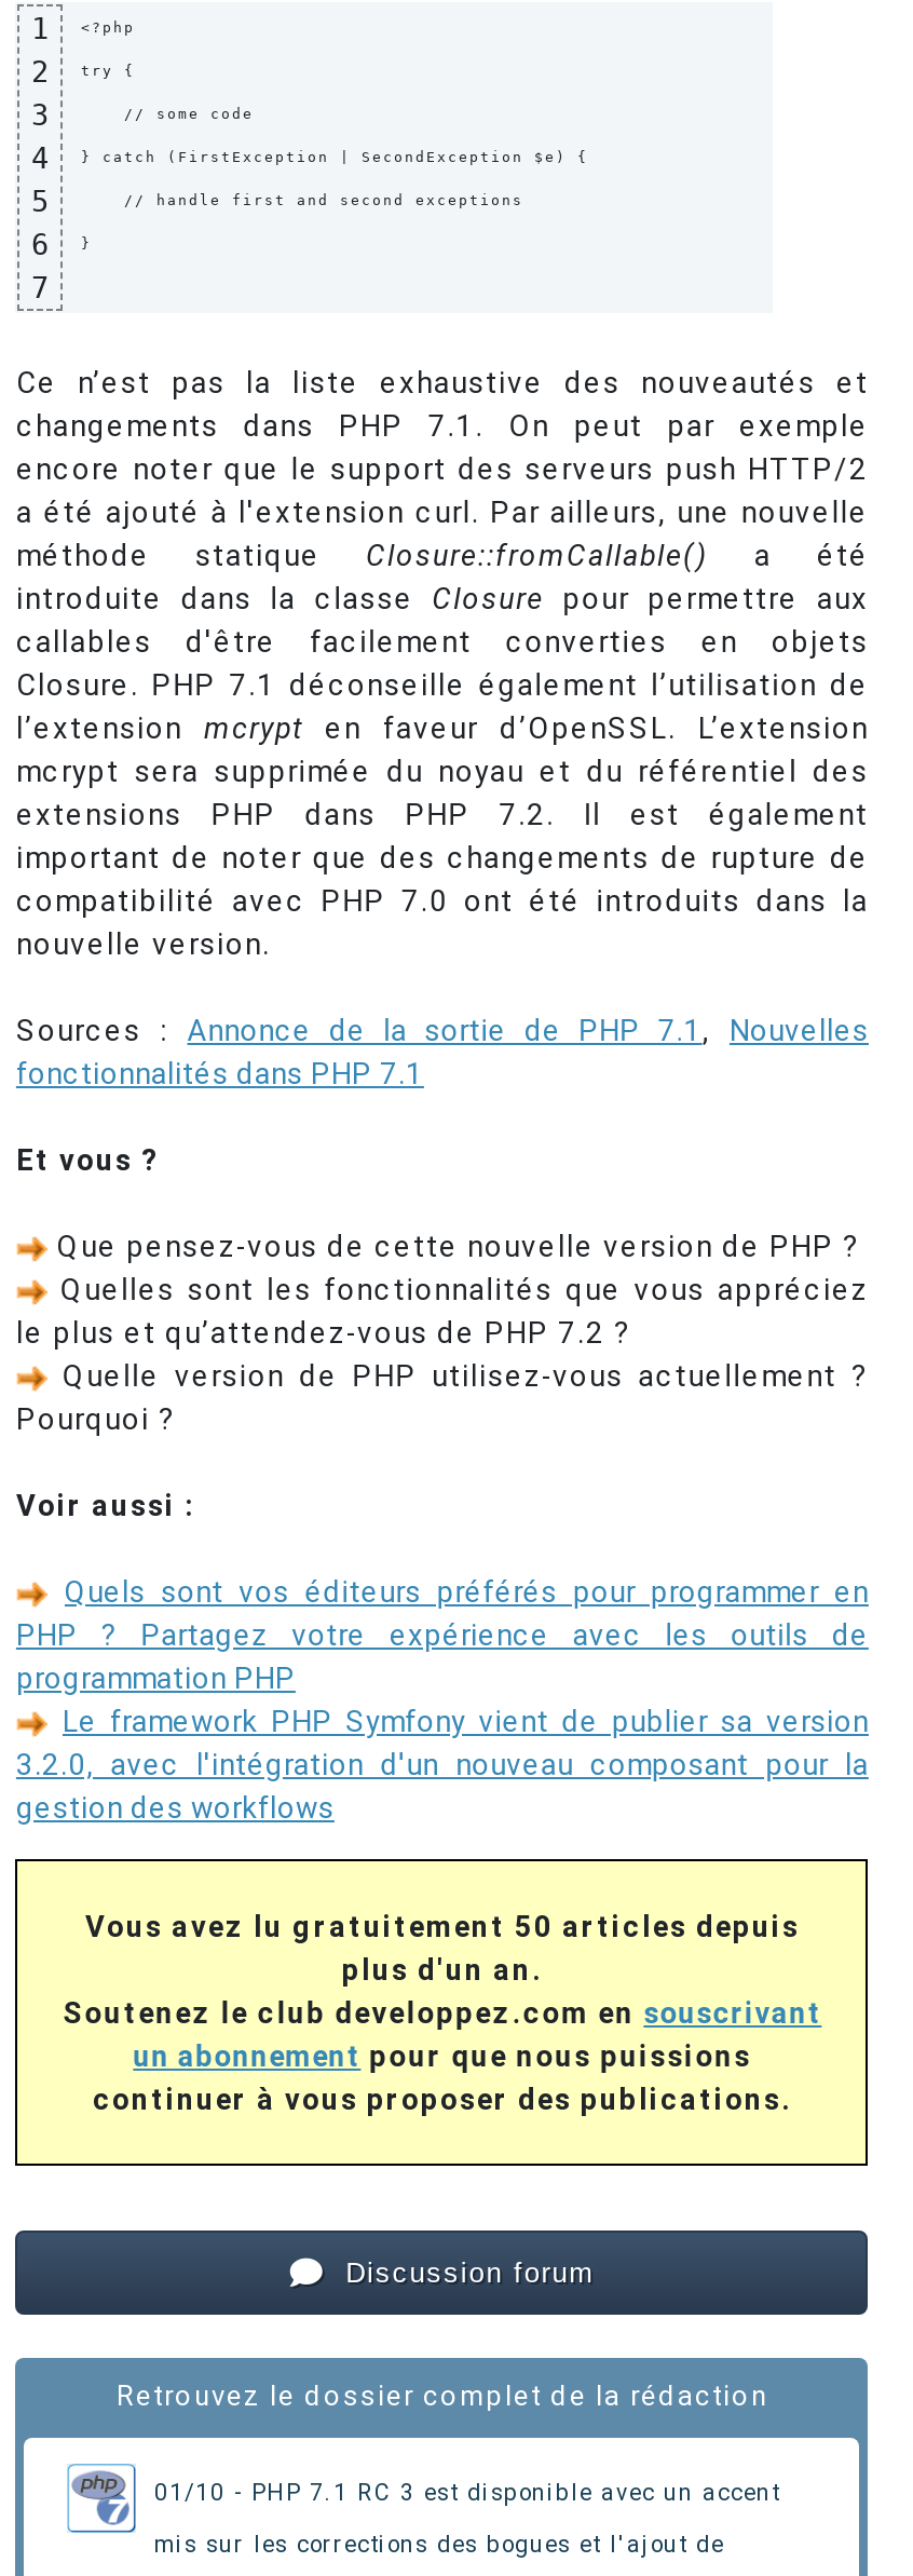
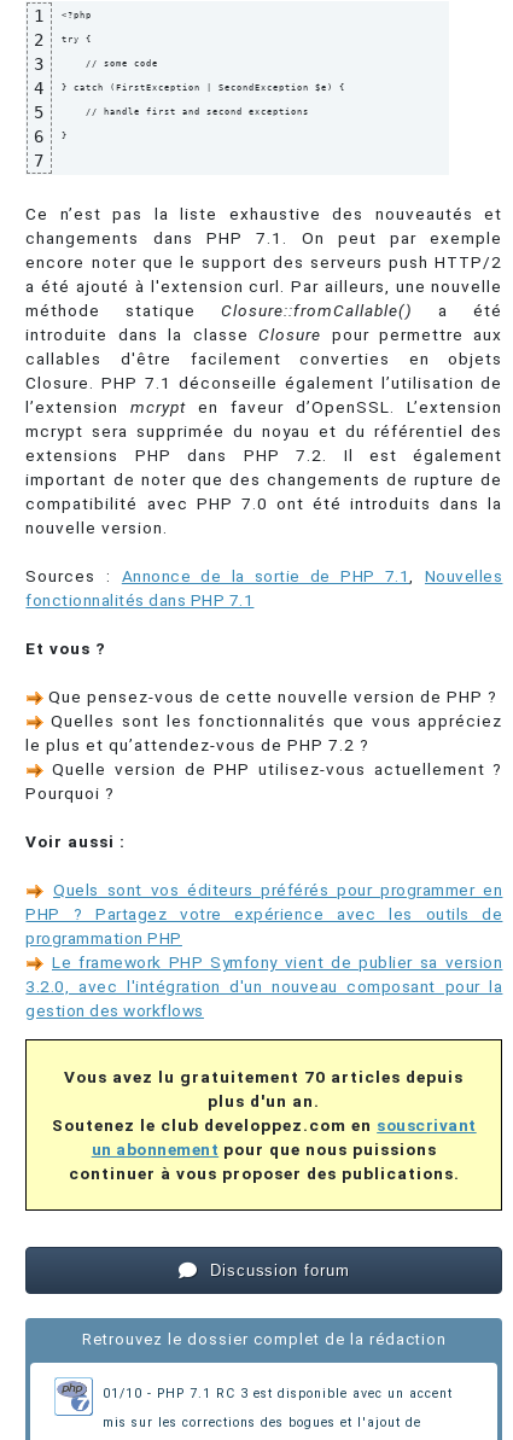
- Vous avez lu gratuitement 50 articles depuis
+ Vous avez lu gratuitement 70 articles depuis
